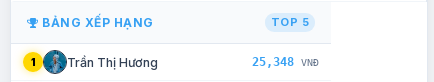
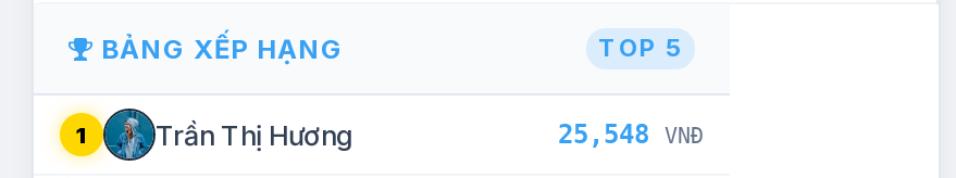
- 25,348 VNĐ
+ 25,548 VNĐ
